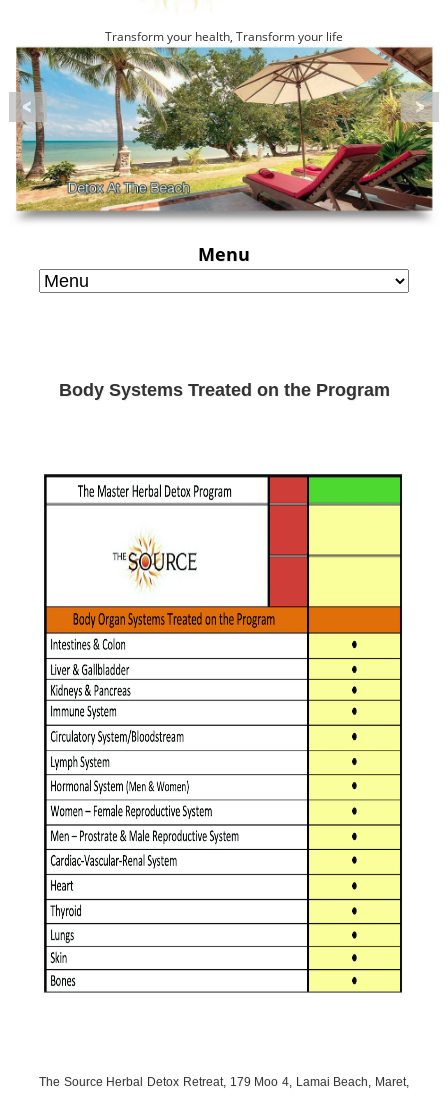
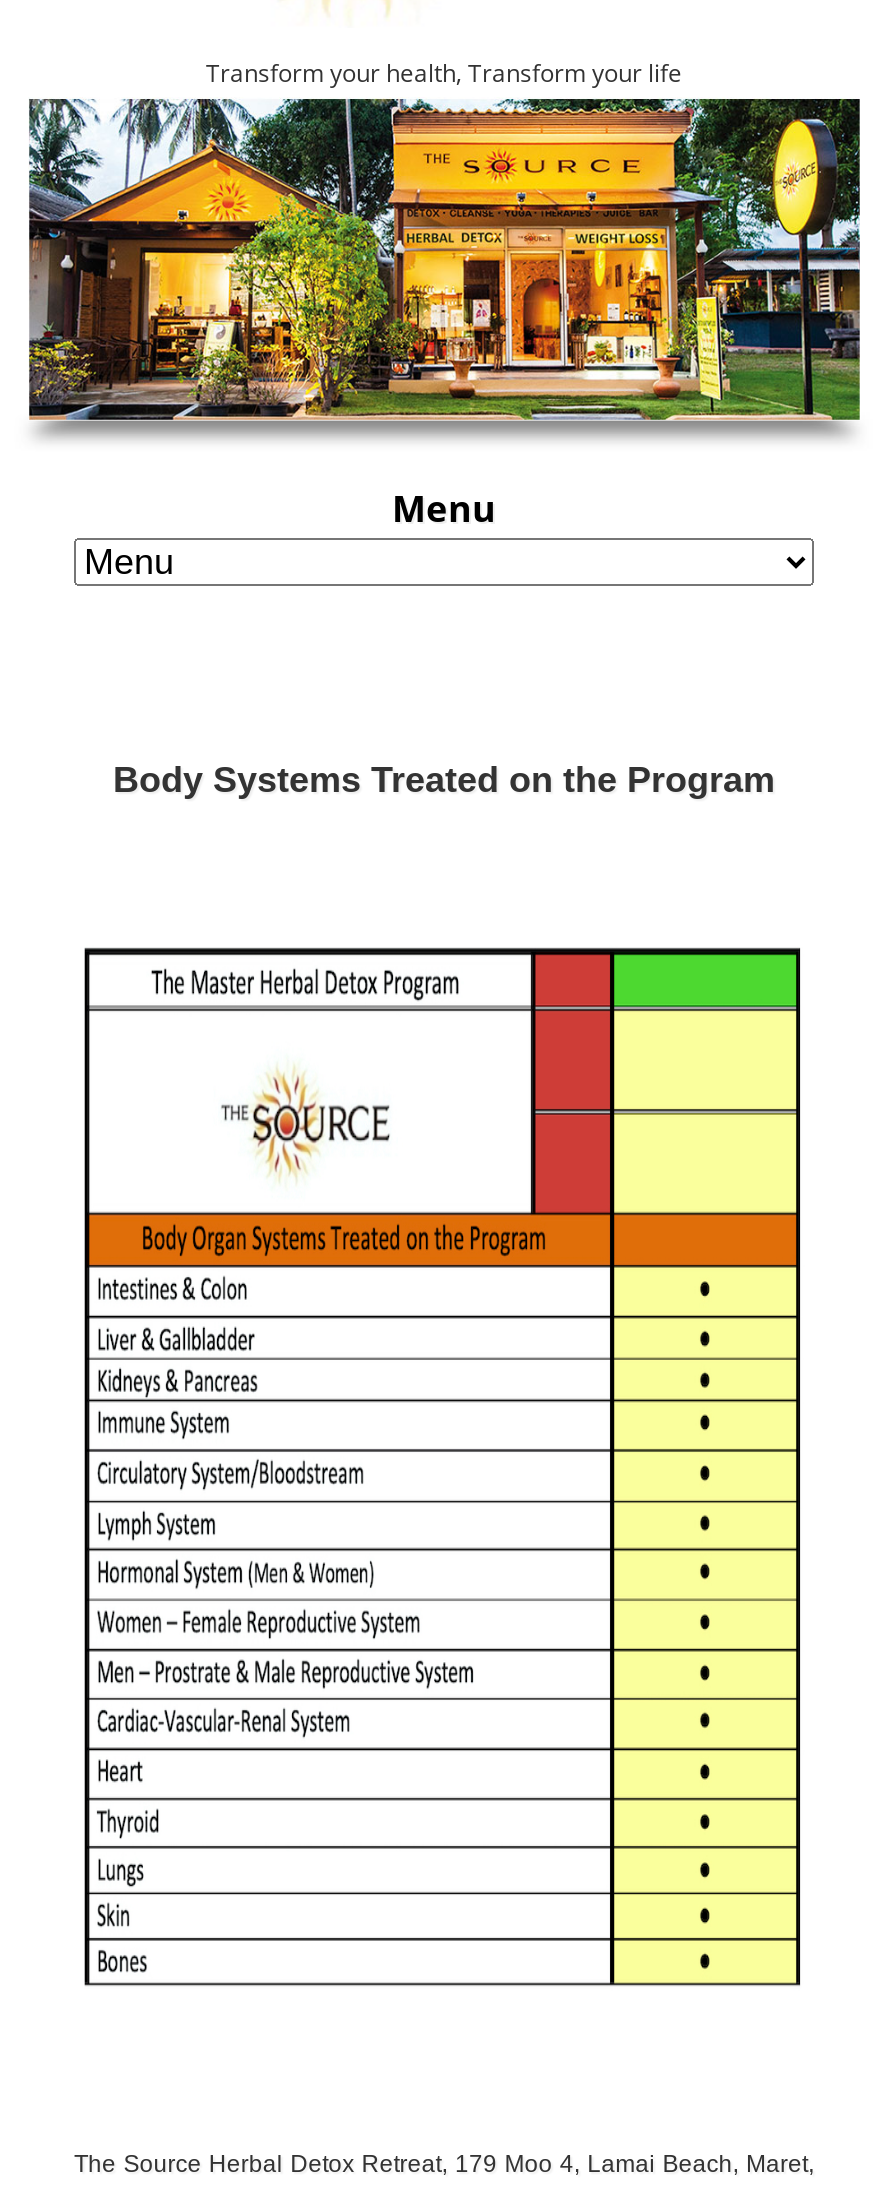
- [image]
+ [image]
